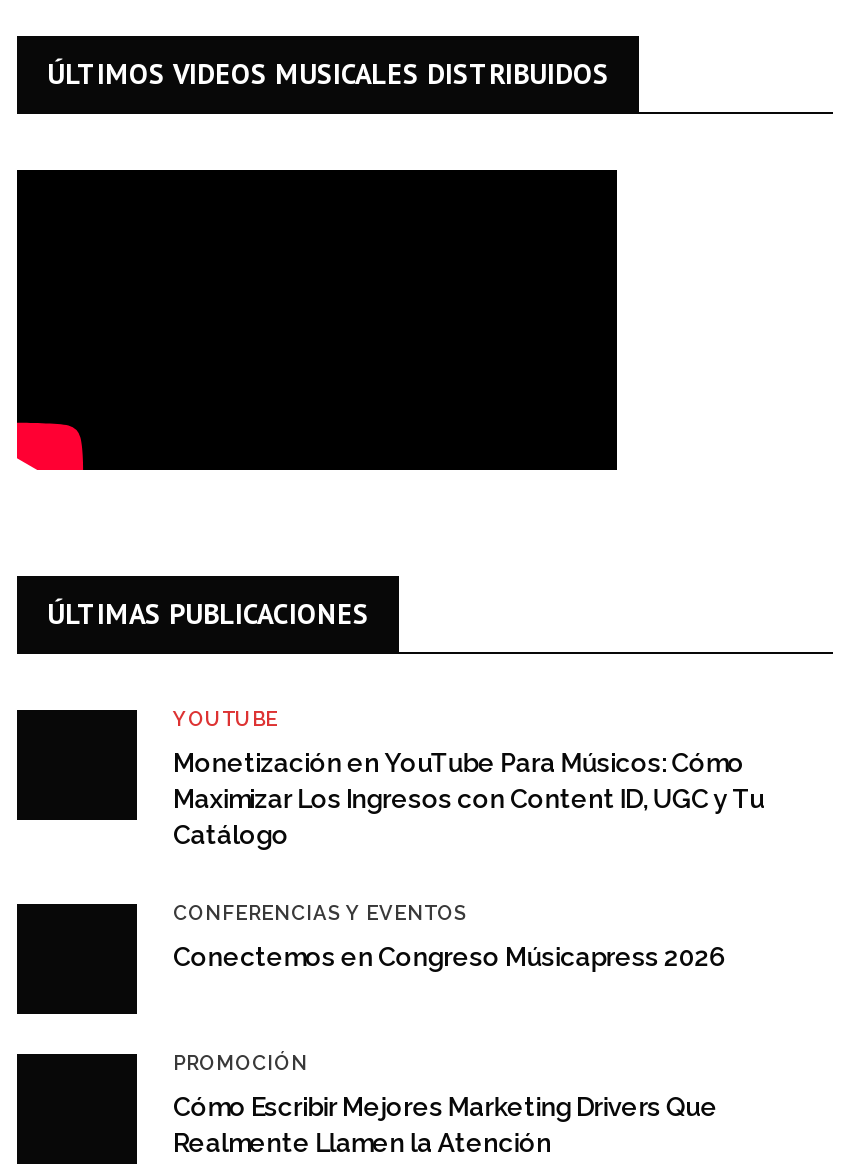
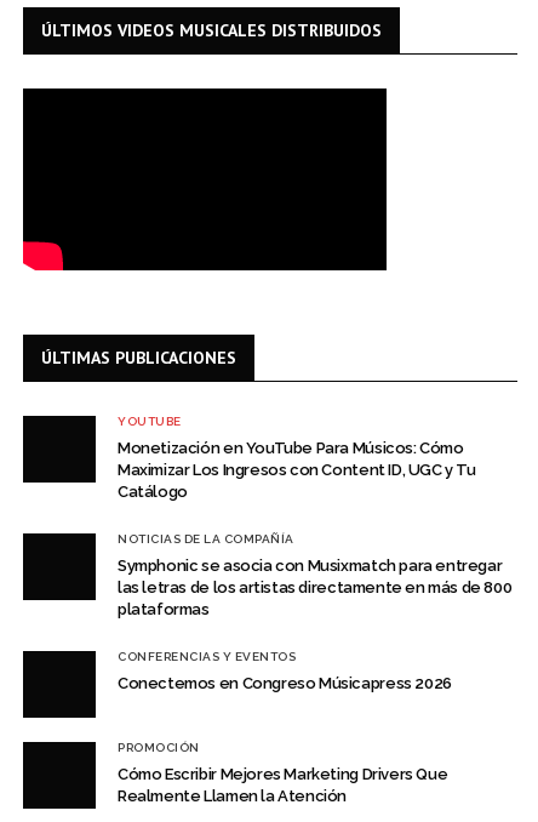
+ NOTICIAS DE LA COMPAÑÍA
+ Symphonic se asocia con Musixmatch para entregar
+ las letras de los artistas directamente en más de 800
+ plataformas
